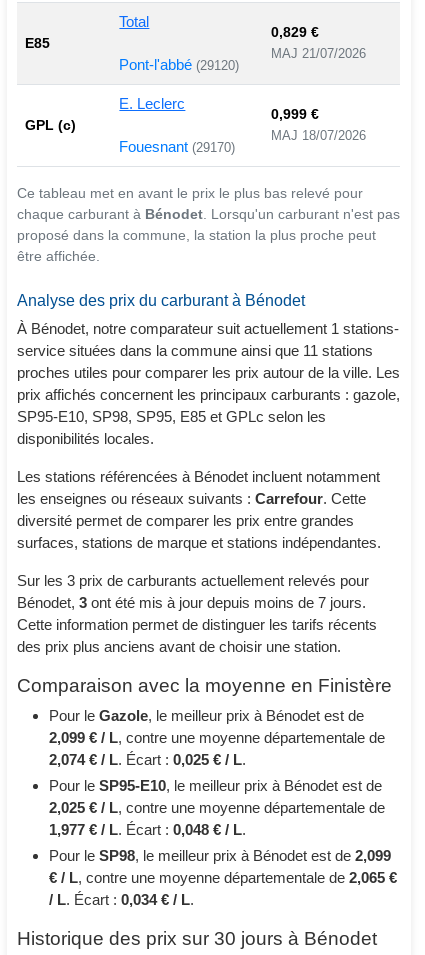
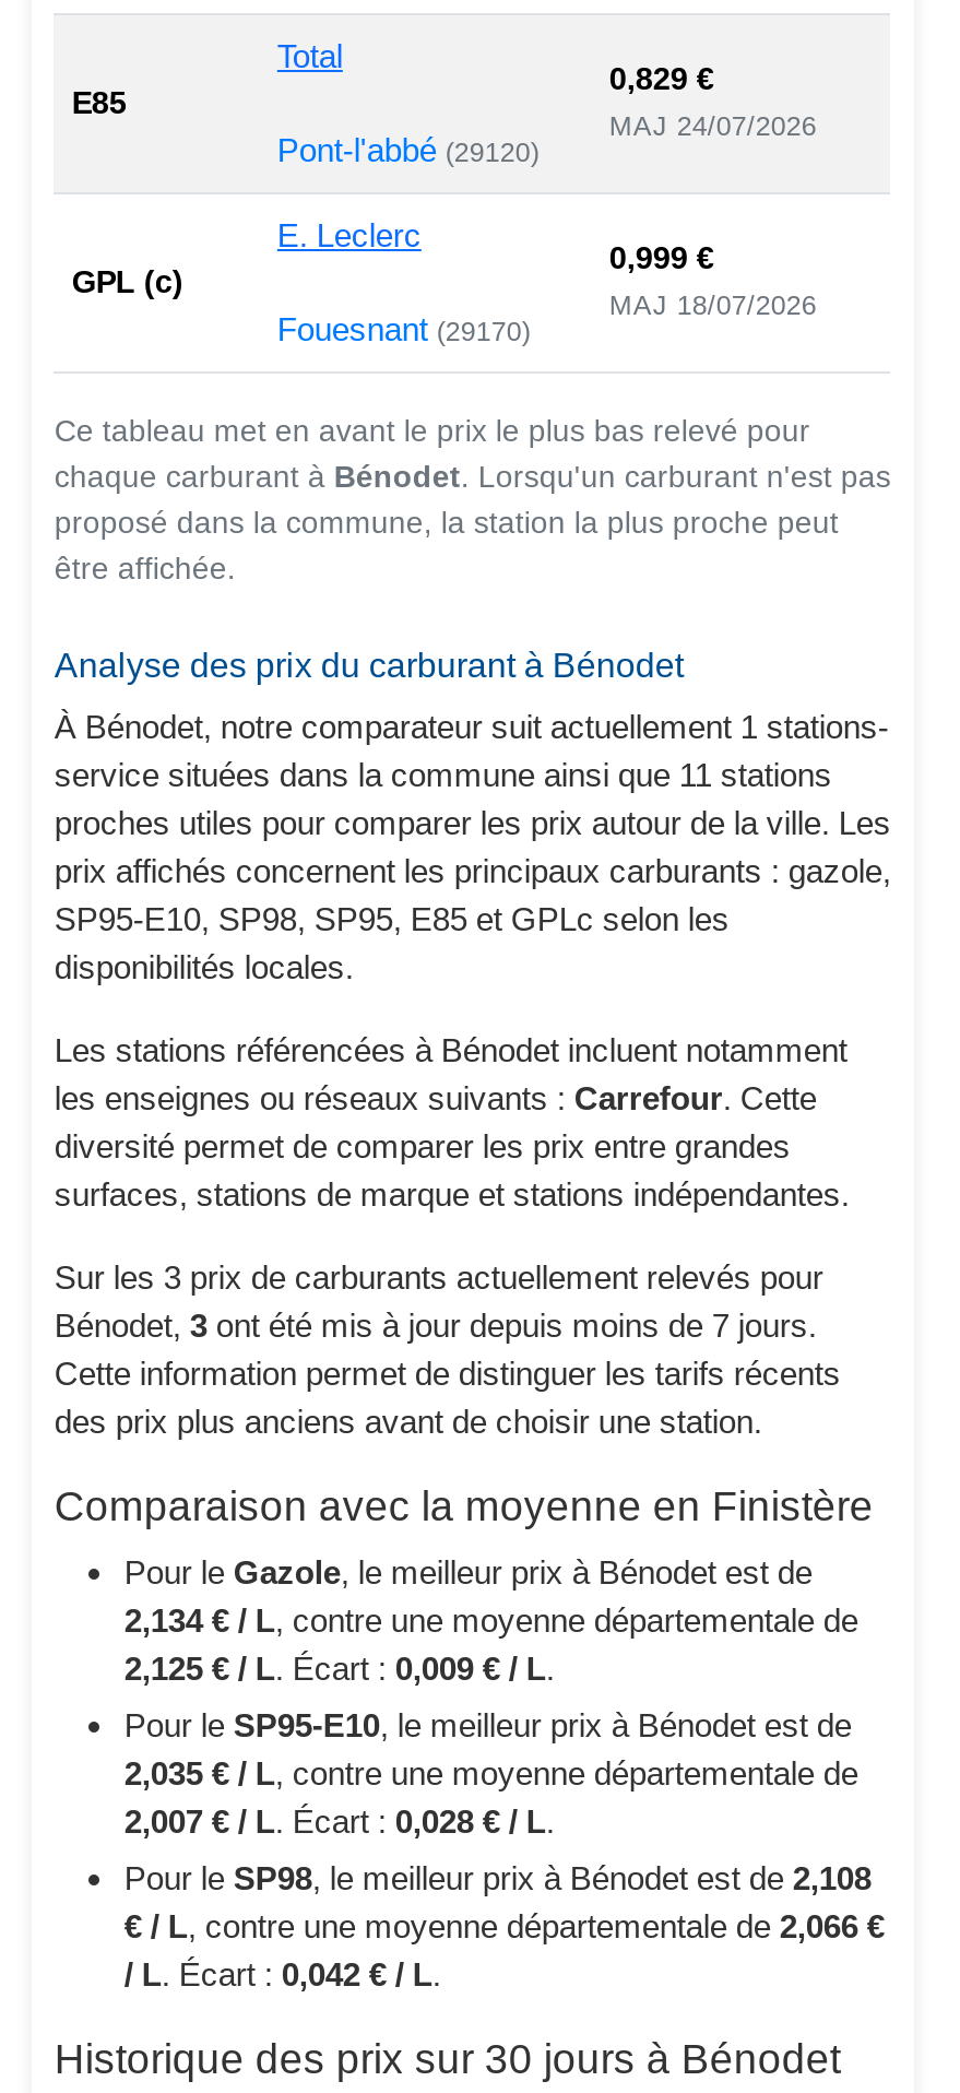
- MAJ 21/07/2026
+ MAJ 24/07/2026

- 2,099 € / L, contre une moyenne départementale de
+ 2,134 € / L, contre une moyenne départementale de

- 2,074 € / L. Écart : 0,025 € / L.
+ 2,125 € / L. Écart : 0,009 € / L.

- 2,025 € / L, contre une moyenne départementale de
+ 2,035 € / L, contre une moyenne départementale de

- 1,977 € / L. Écart : 0,048 € / L.
+ 2,007 € / L. Écart : 0,028 € / L.

- Pour le SP98, le meilleur prix à Bénodet est de 2,099
+ Pour le SP98, le meilleur prix à Bénodet est de 2,108

- € / L, contre une moyenne départementale de 2,065 €
+ € / L, contre une moyenne départementale de 2,066 €

- / L. Écart : 0,034 € / L.
+ / L. Écart : 0,042 € / L.
